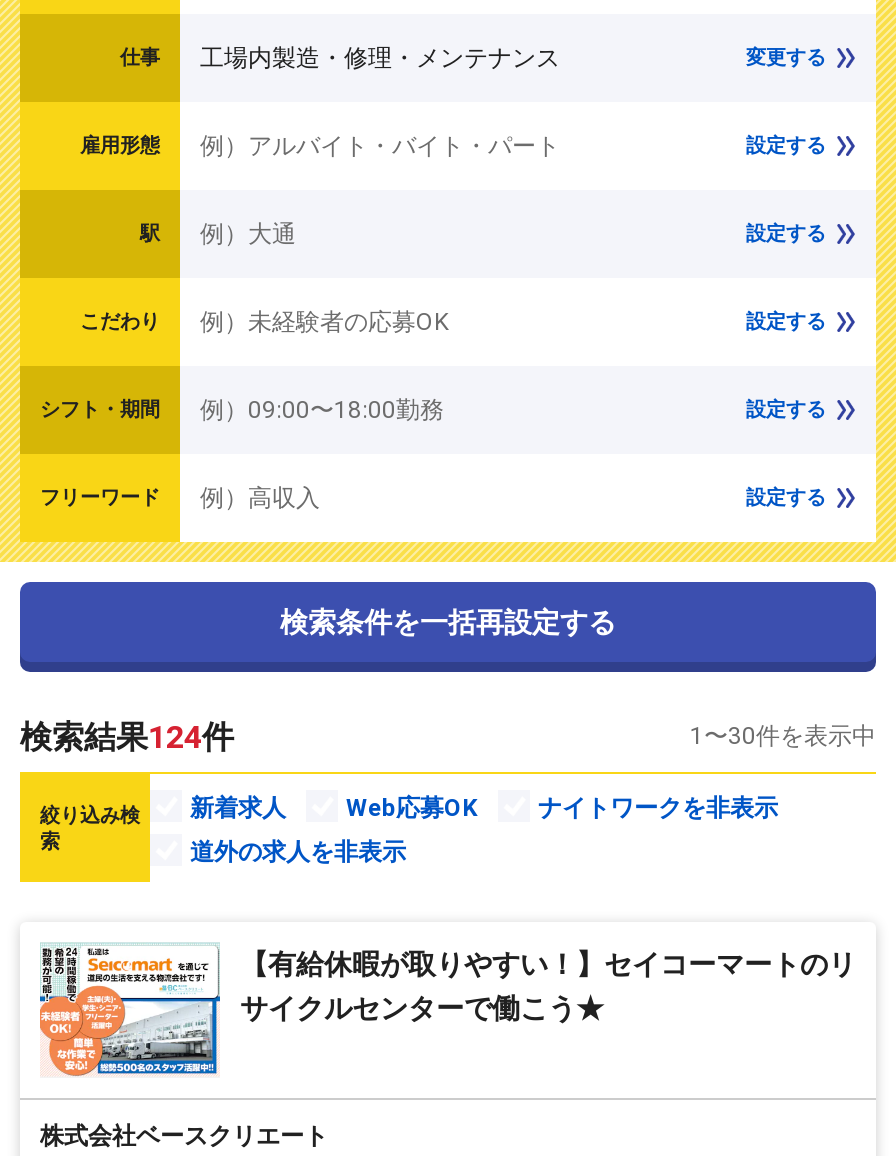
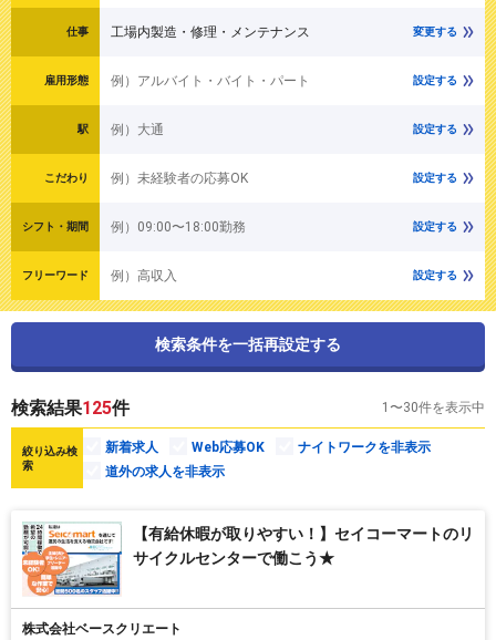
- 検索結果124件
+ 検索結果125件
